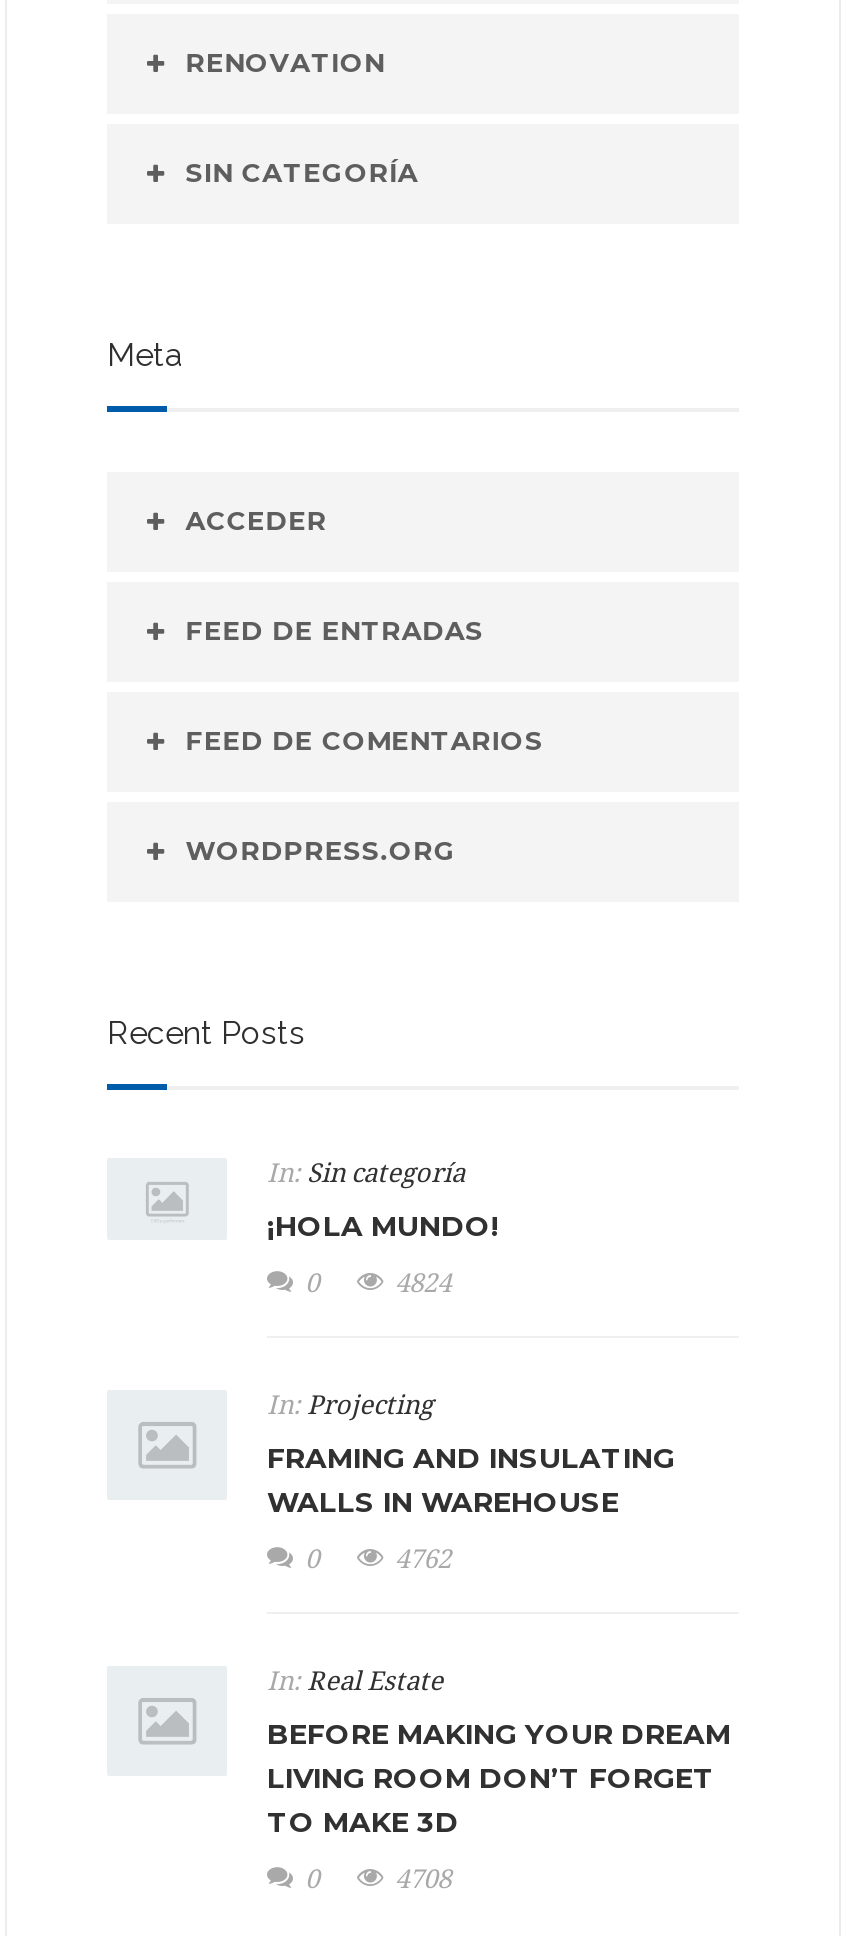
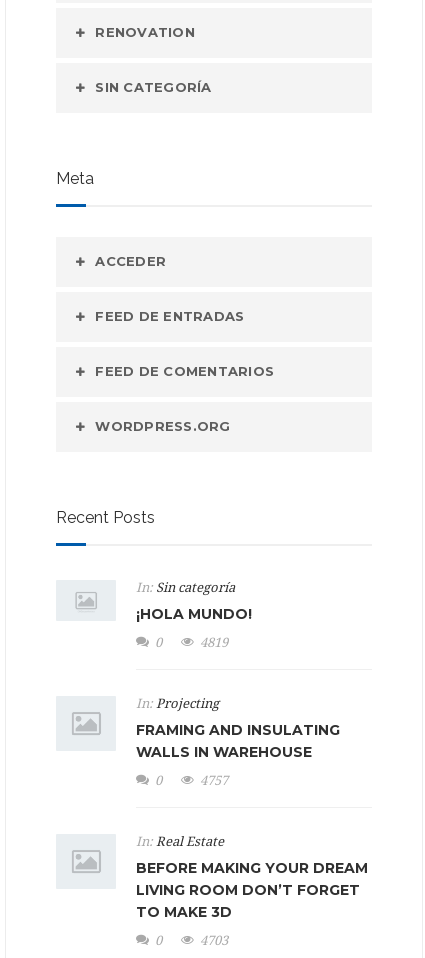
- 4824
+ 4819

- 4762
+ 4757

- 4708
+ 4703
